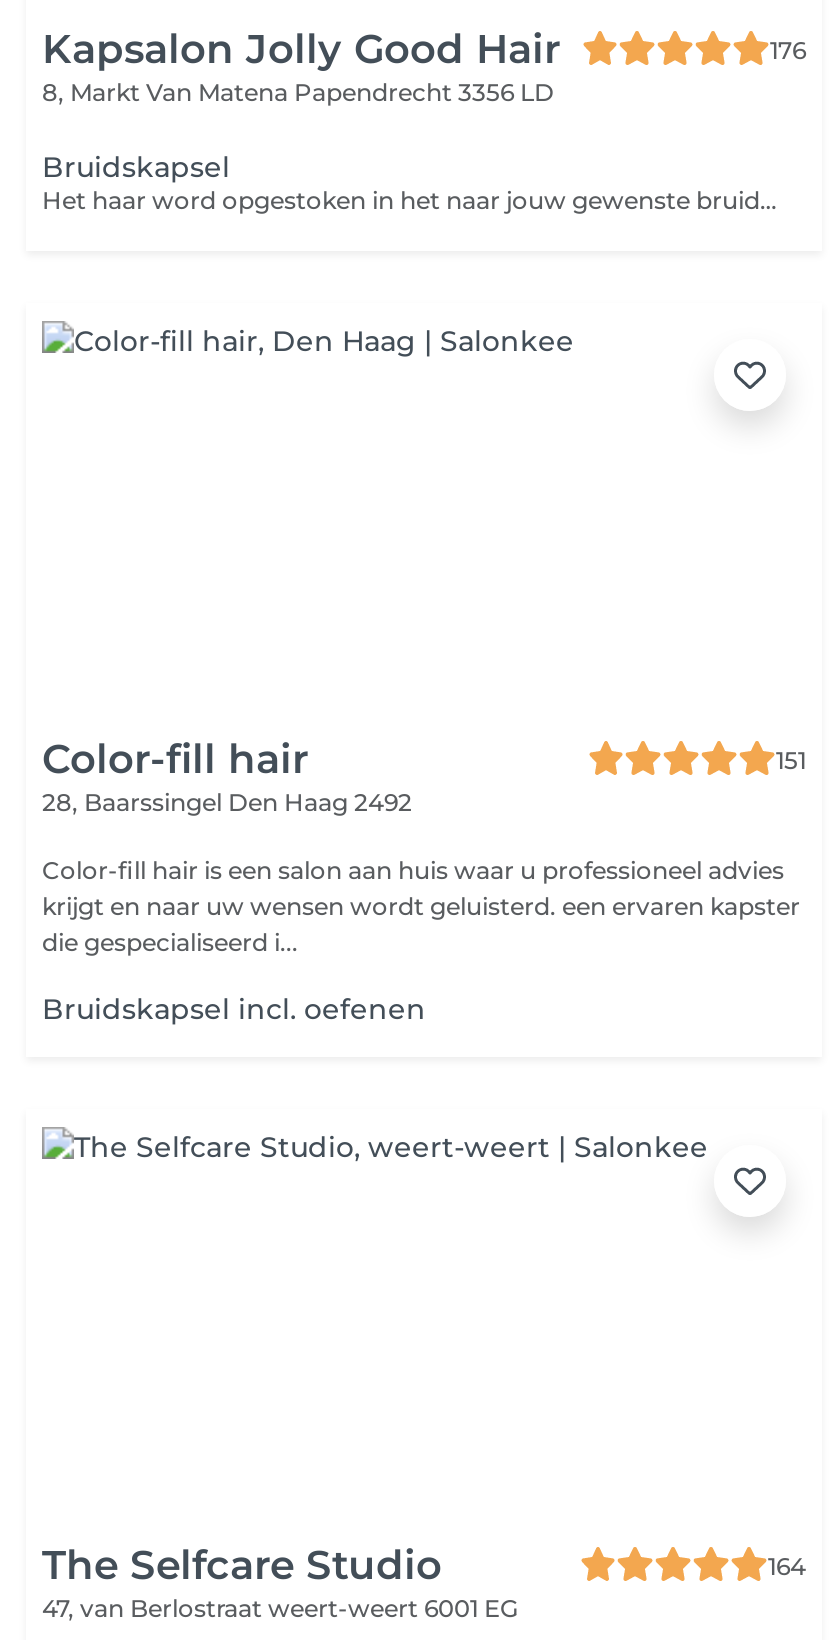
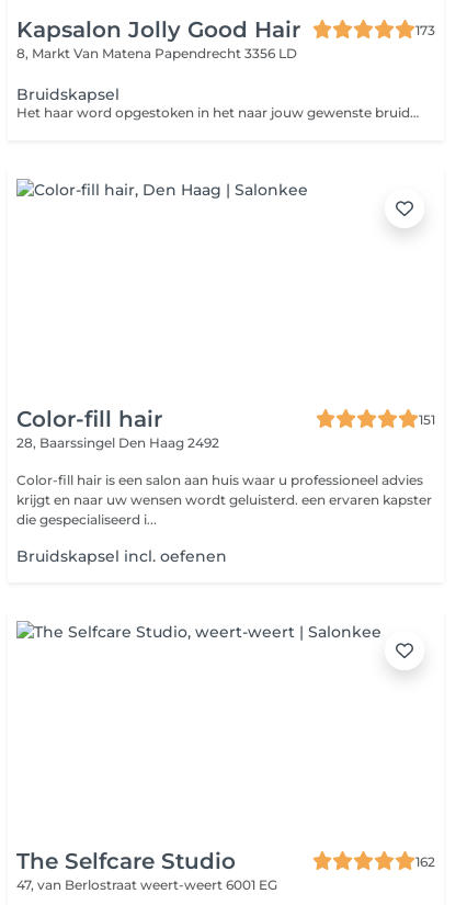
- 176
+ 173

- 164
+ 162
